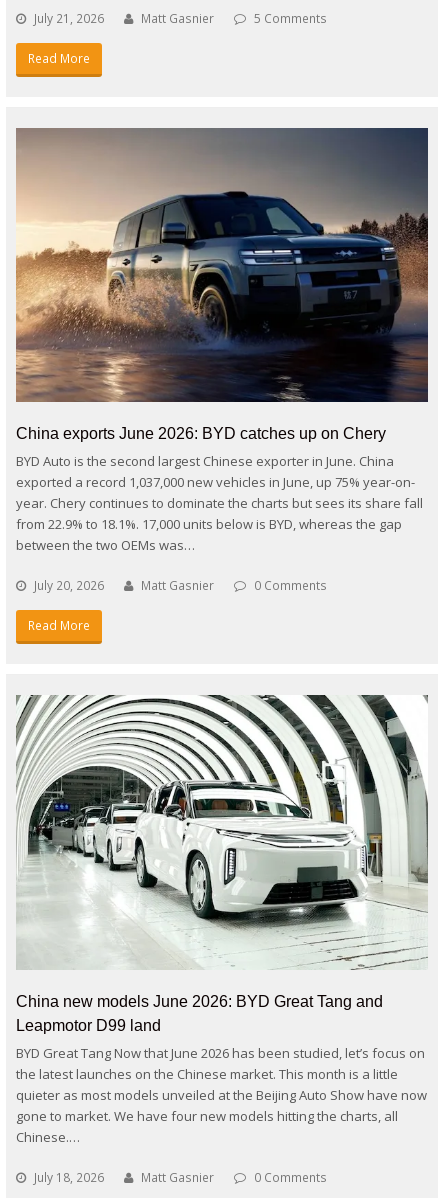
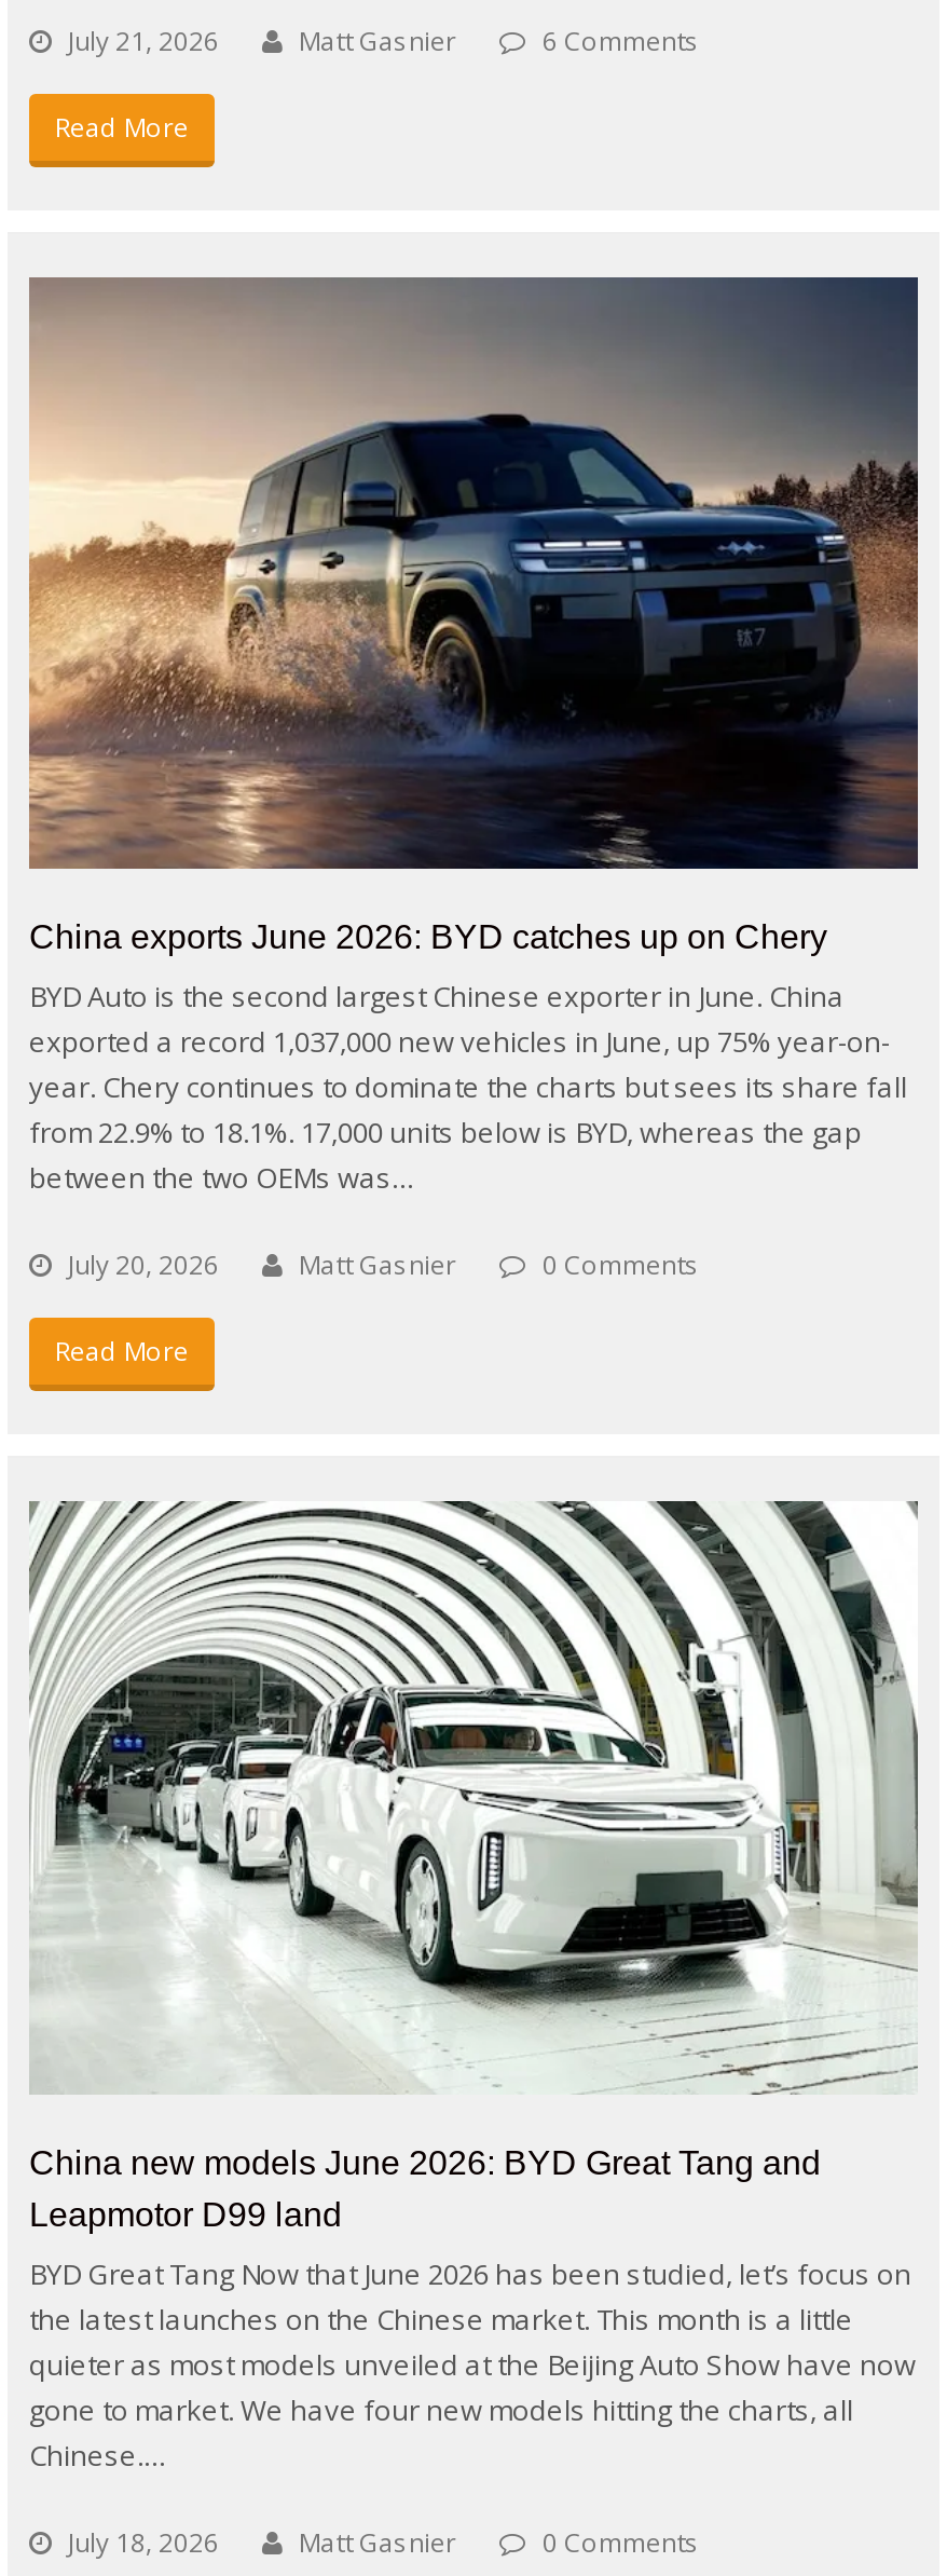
- 5 Comments
+ 6 Comments
